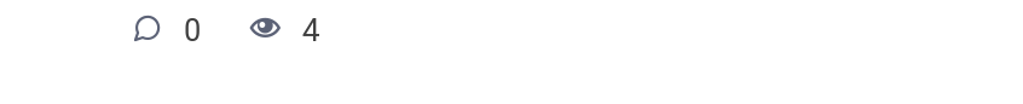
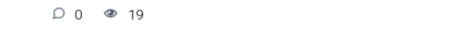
- 4
+ 19
